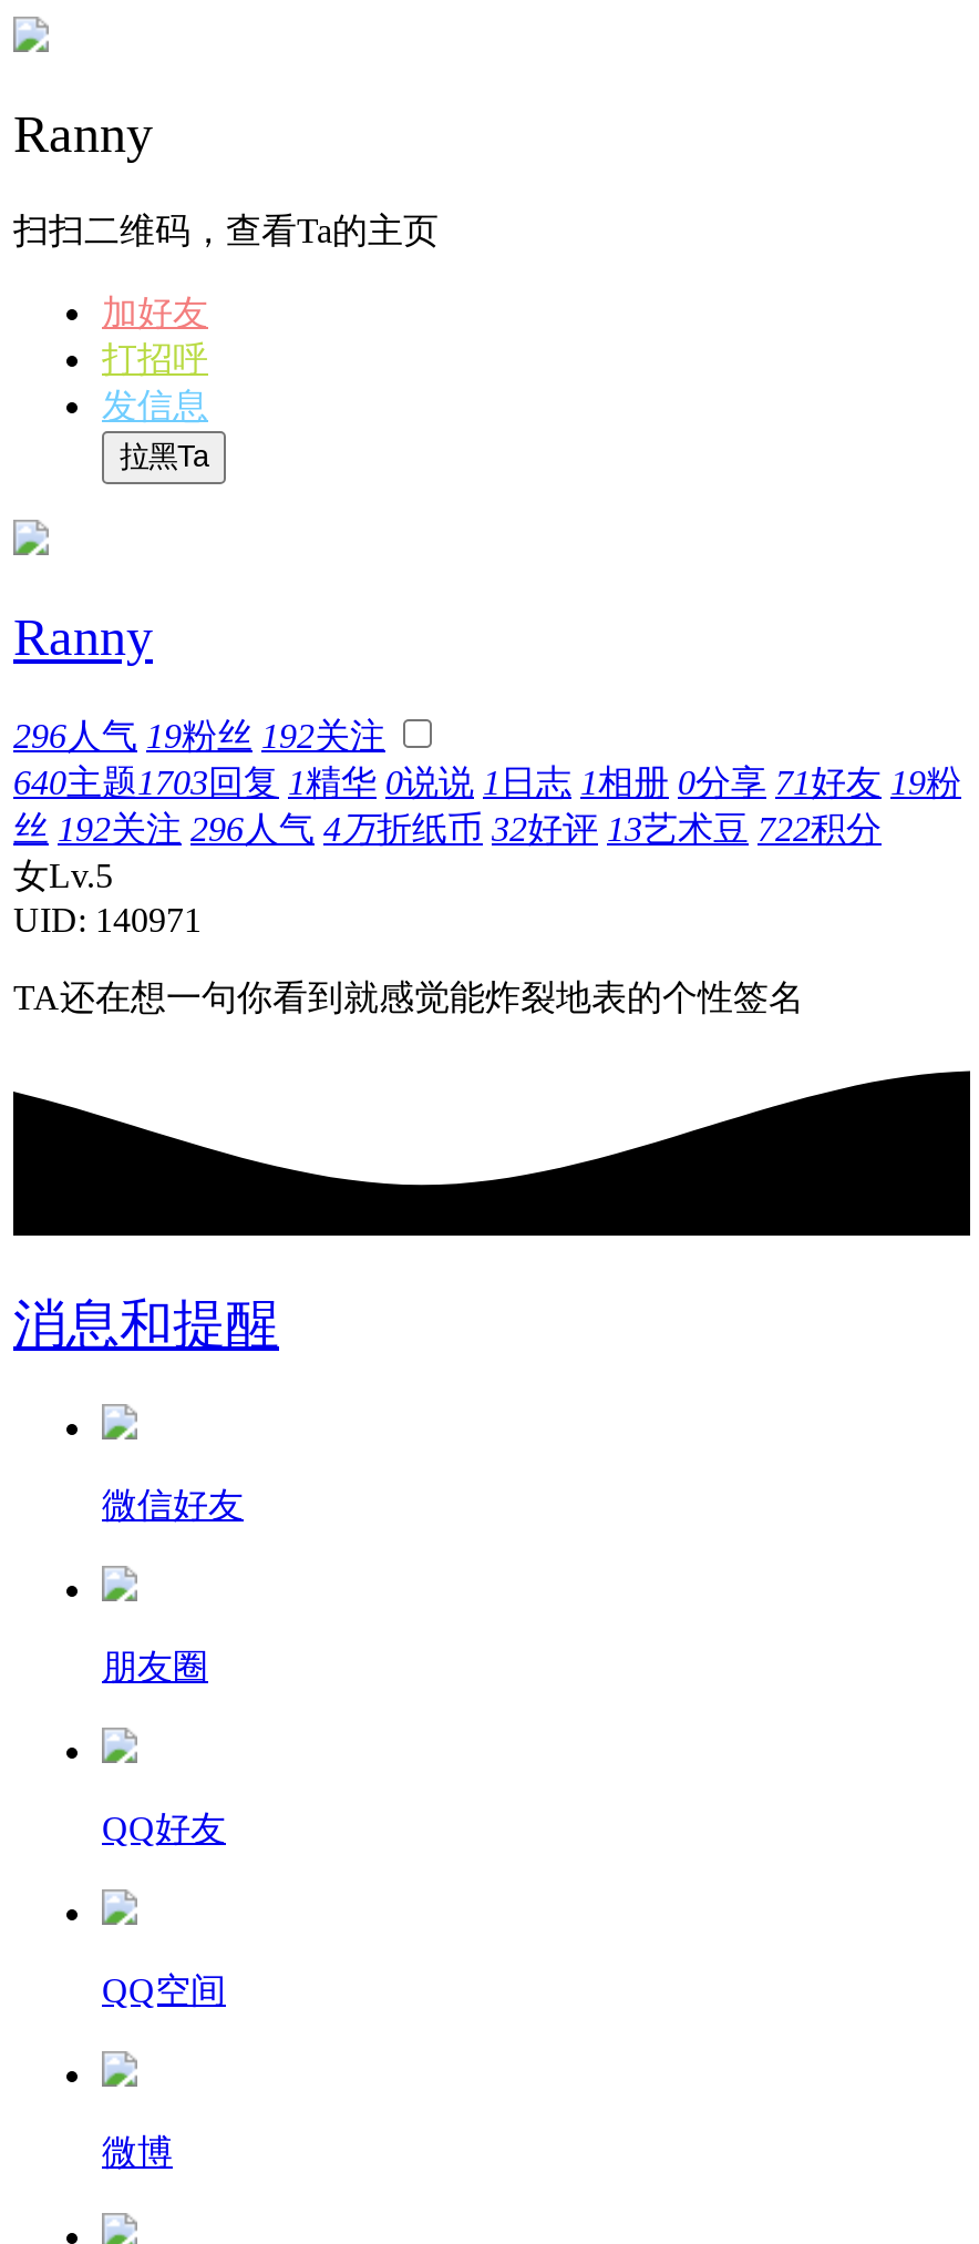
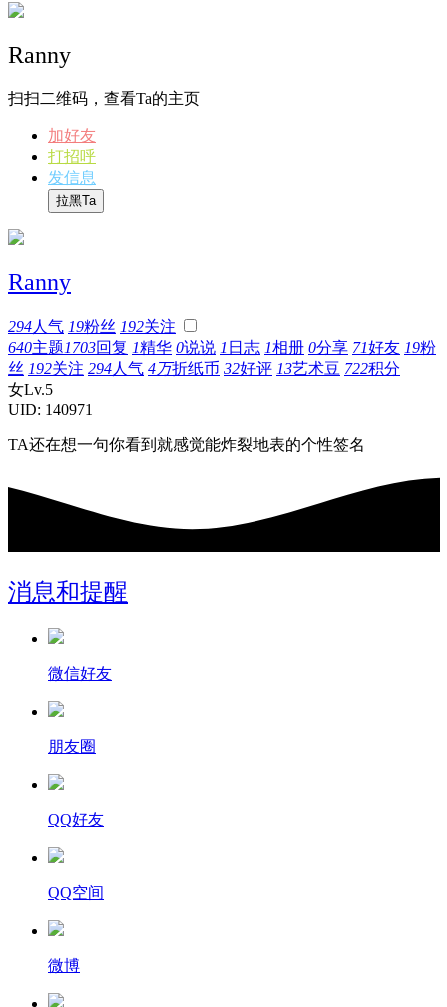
- 296人气 19粉丝 192关注
+ 294人气 19粉丝 192关注

- 丝 192关注 296人气 4万折纸币 32好评 13艺术豆 722积分
+ 丝 192关注 294人气 4万折纸币 32好评 13艺术豆 722积分
